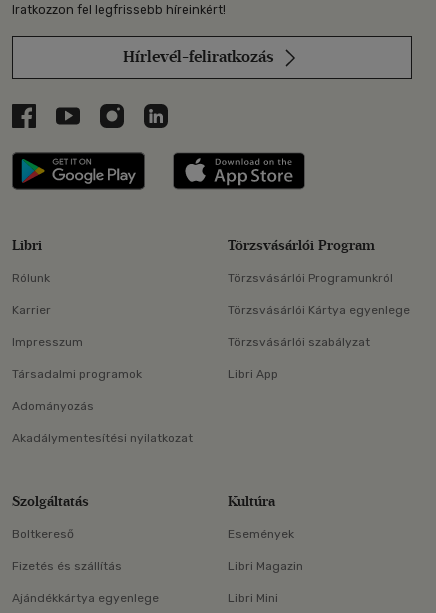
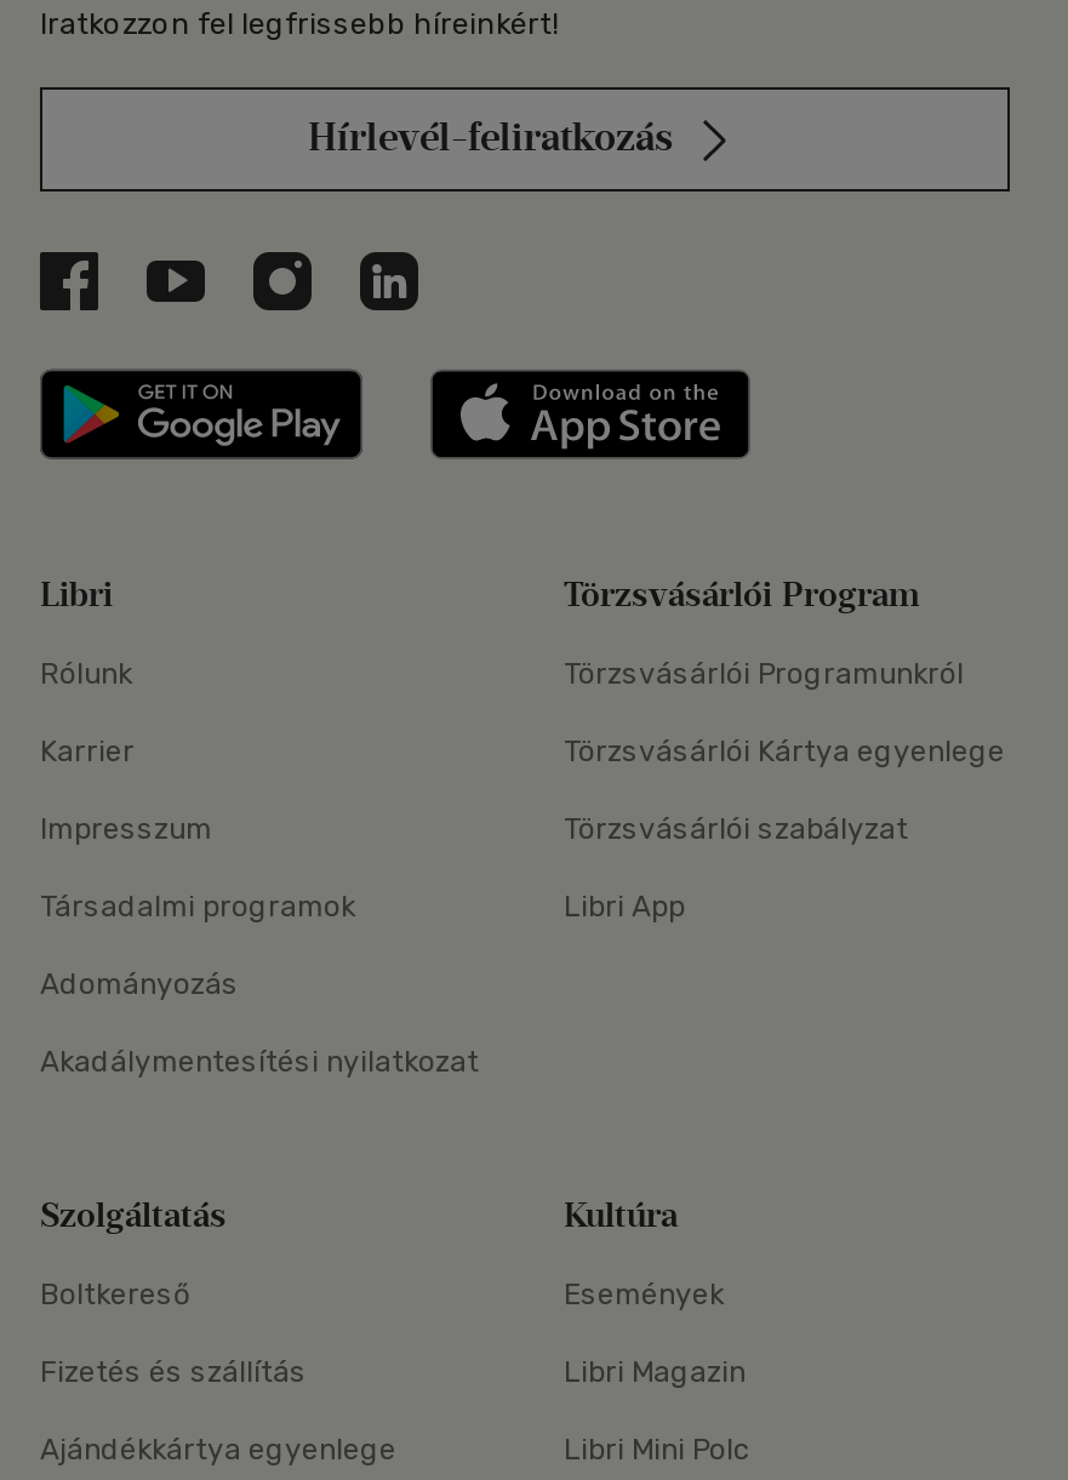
- Libri Mini
+ Libri Mini Polc
